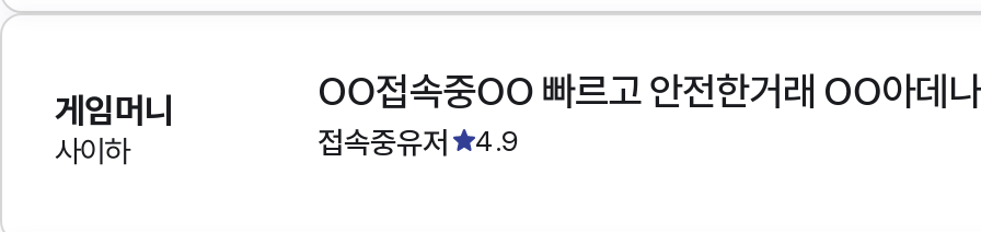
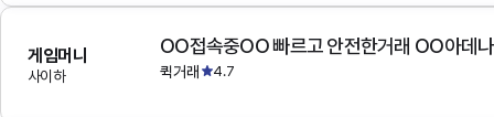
- 접속중유저
- 4.9
+ 퀵거래
+ 4.7
